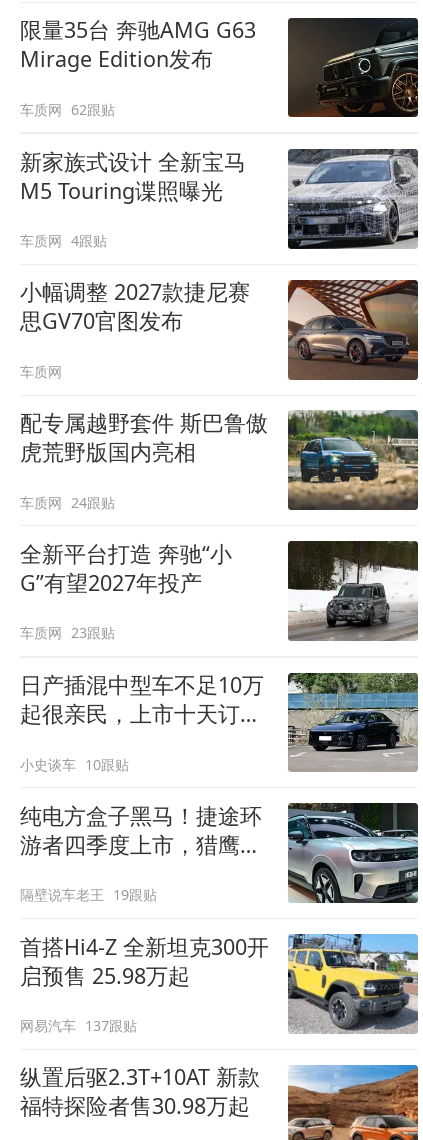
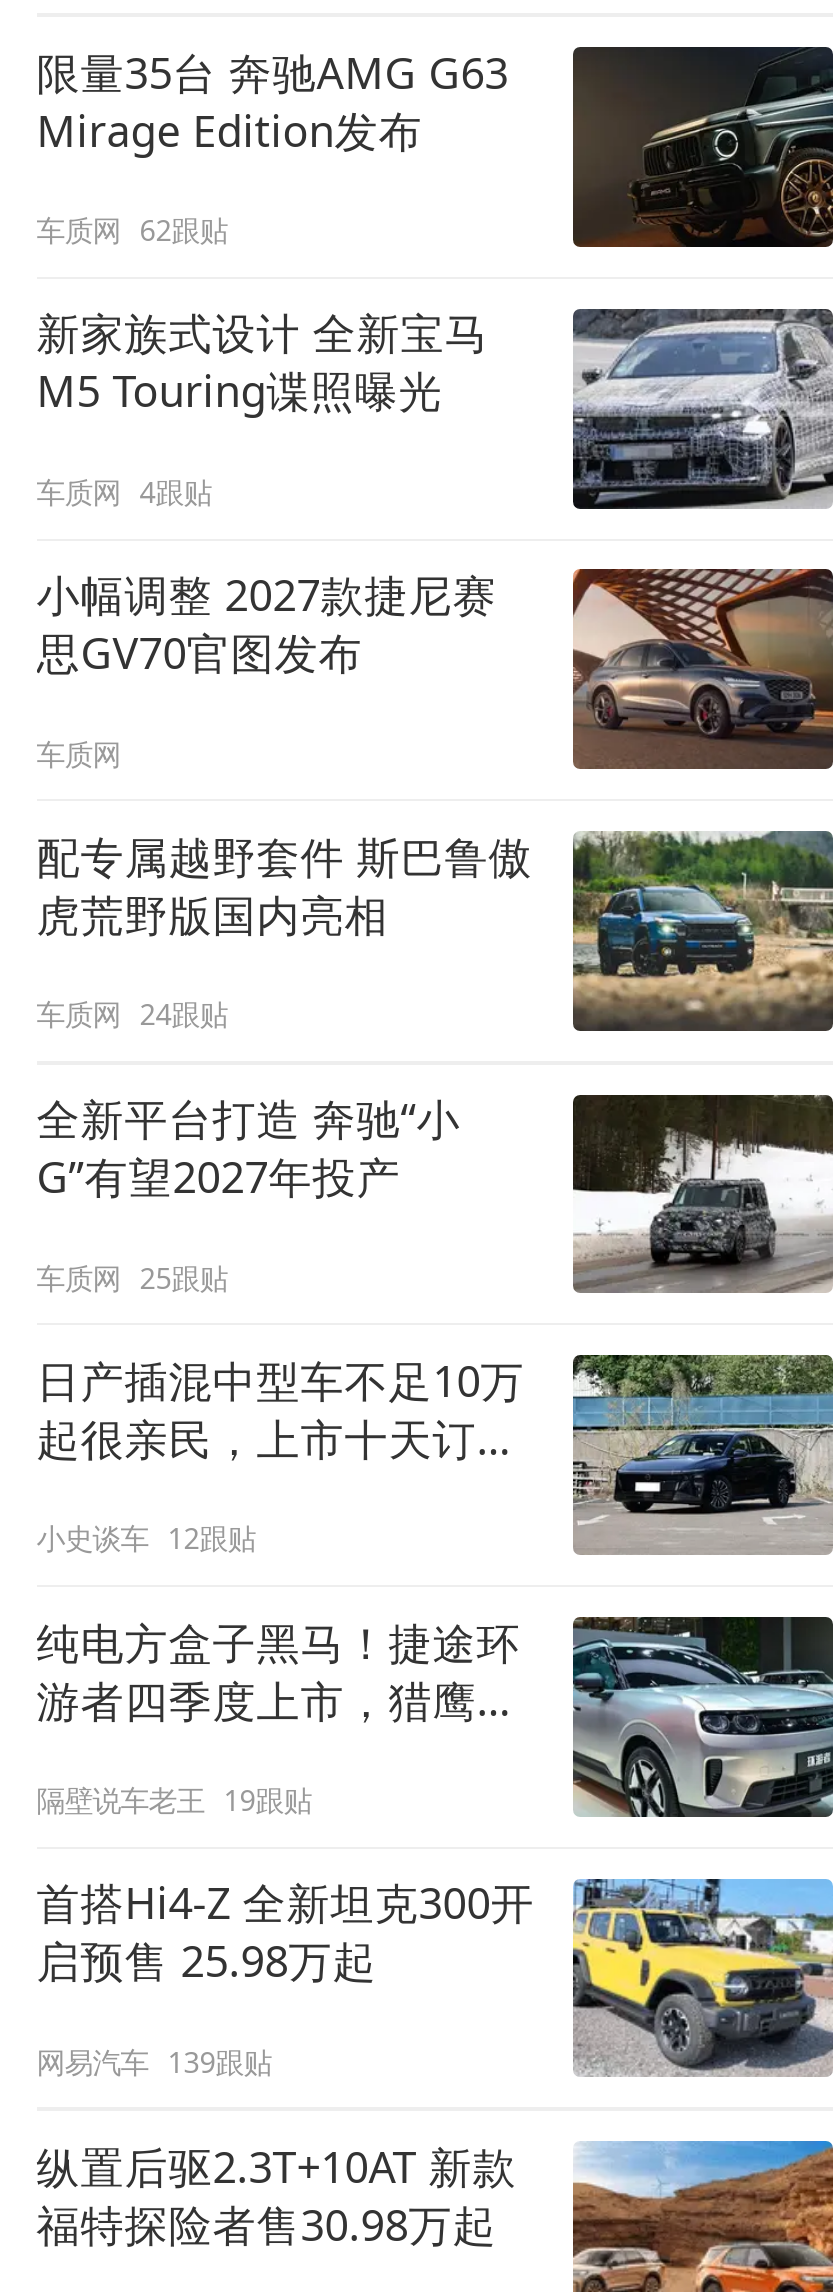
- 车质网 23跟贴
+ 车质网 25跟贴

- 小史谈车 10跟贴
+ 小史谈车 12跟贴

- 网易汽车 137跟贴
+ 网易汽车 139跟贴
